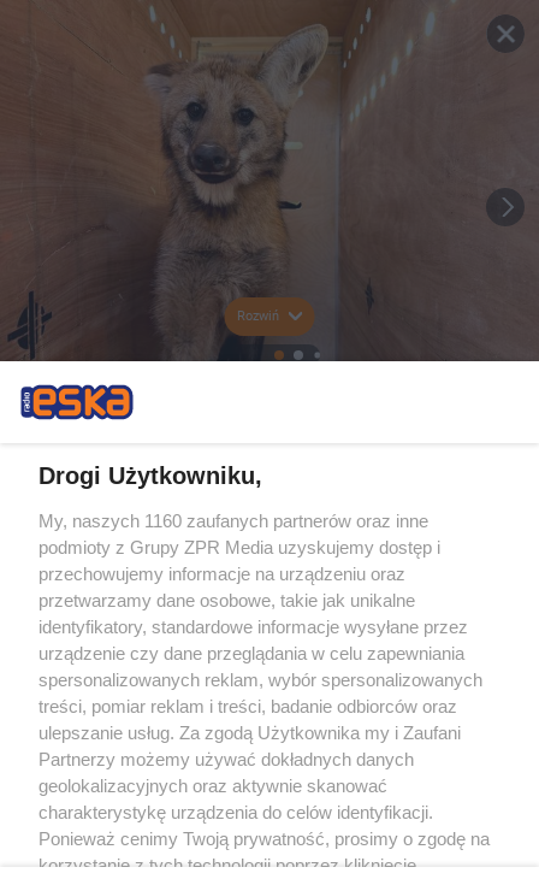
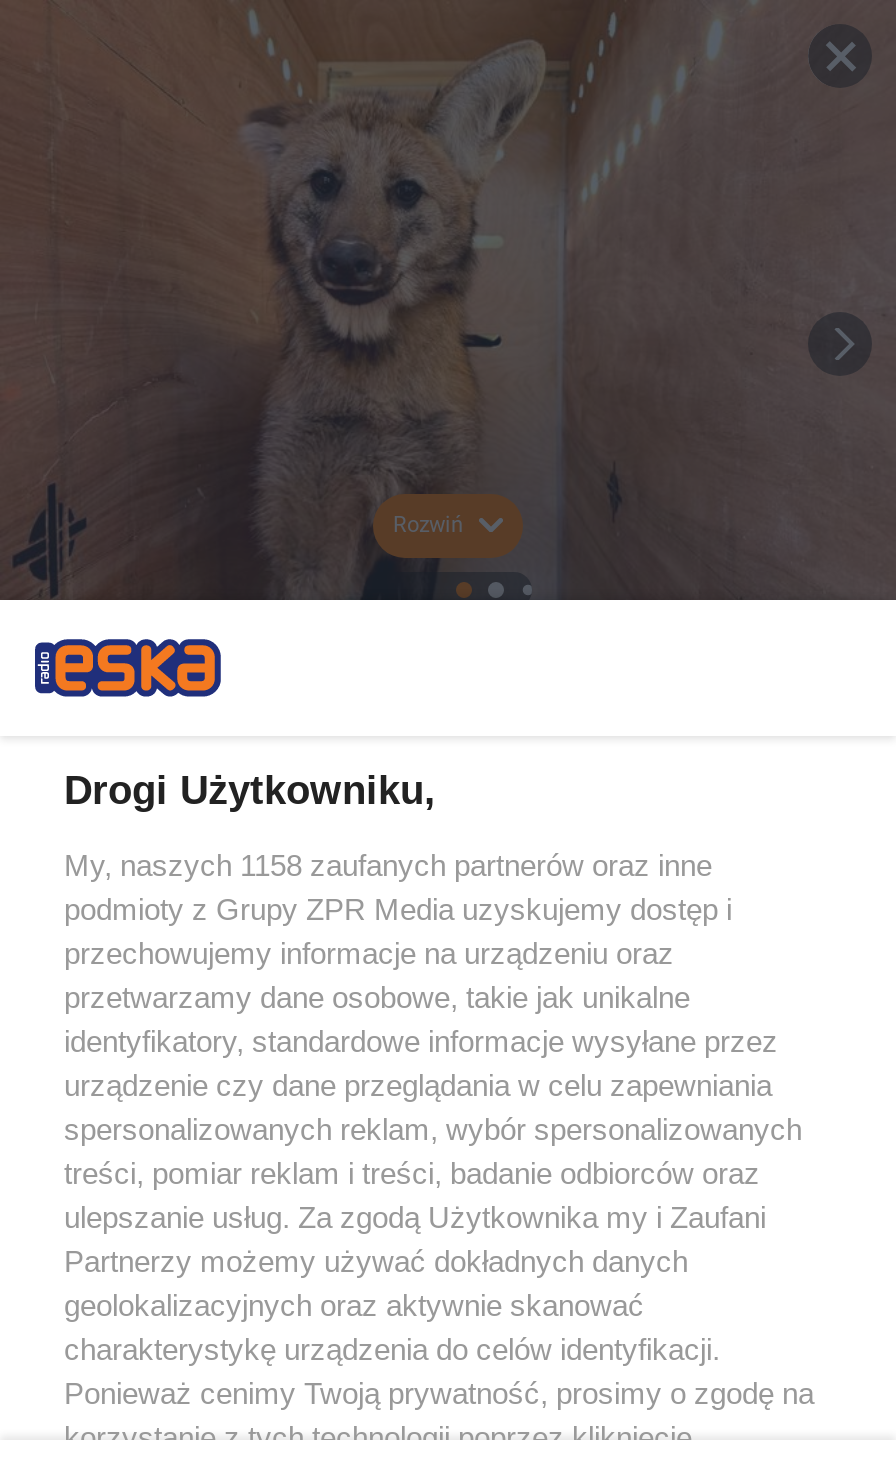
- My, naszych 1160 zaufanych partnerów oraz inne
+ My, naszych 1158 zaufanych partnerów oraz inne
